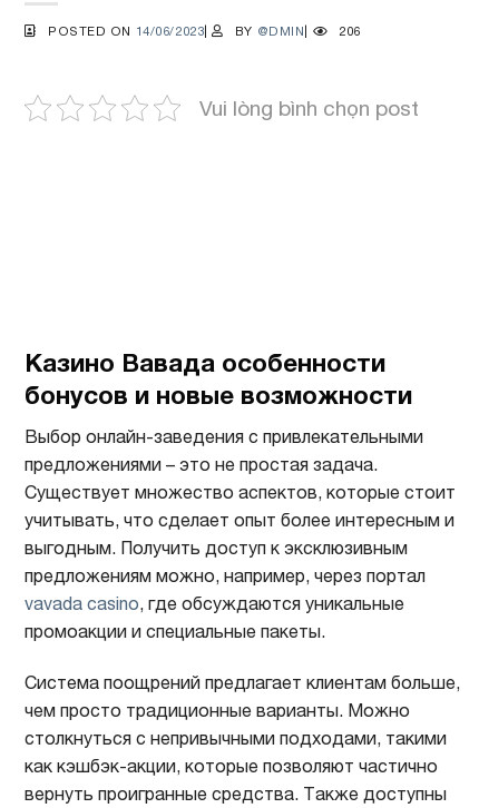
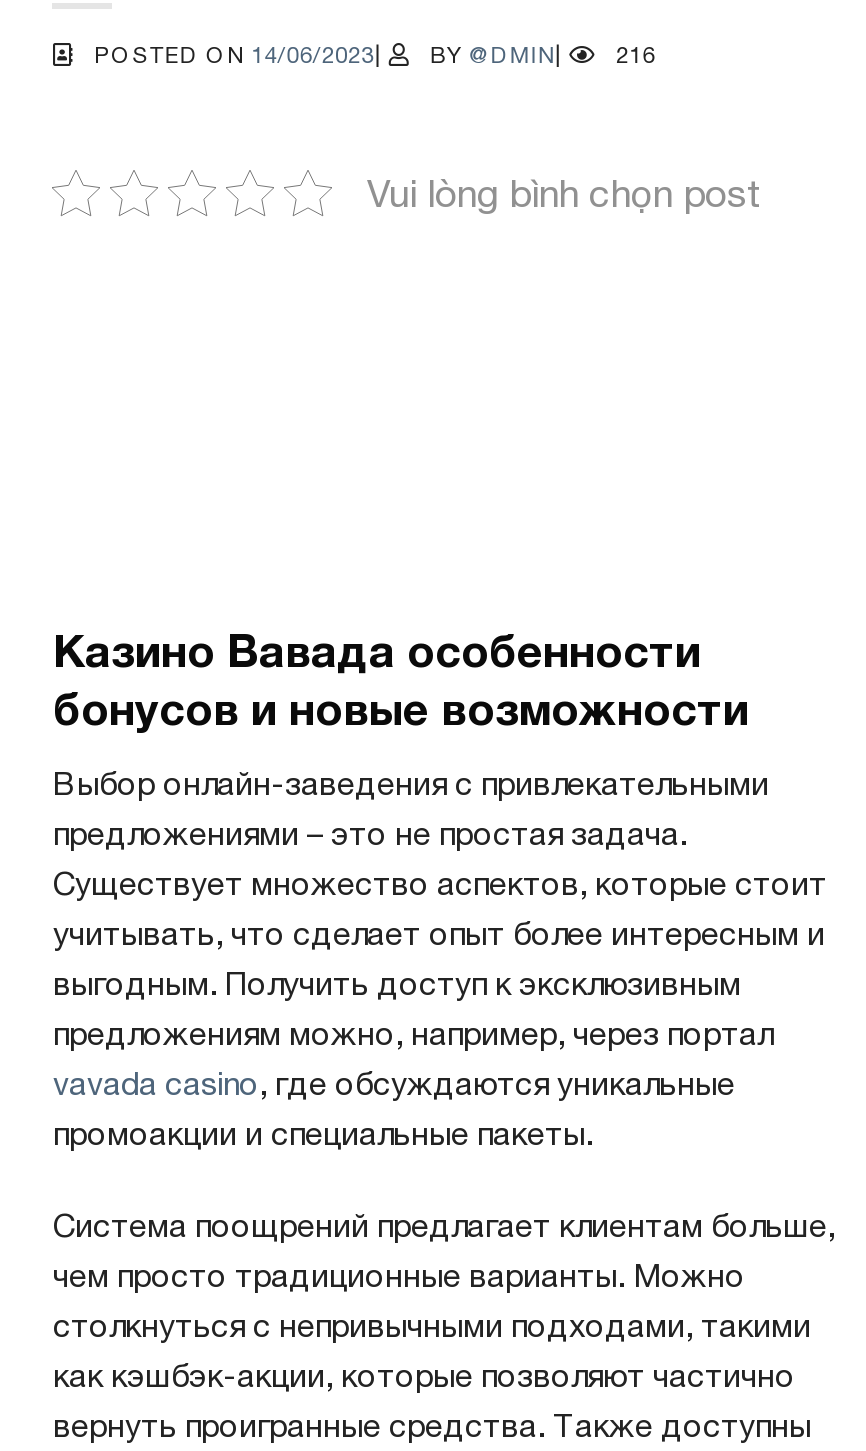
- 206
+ 216
